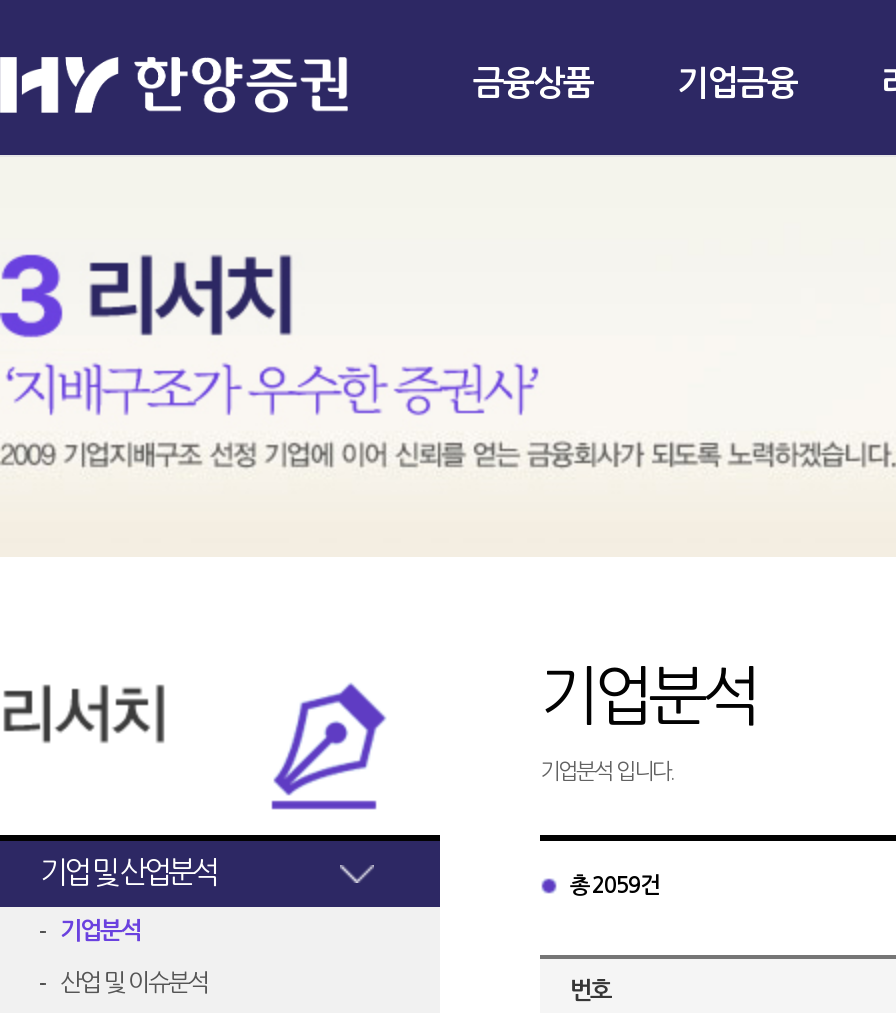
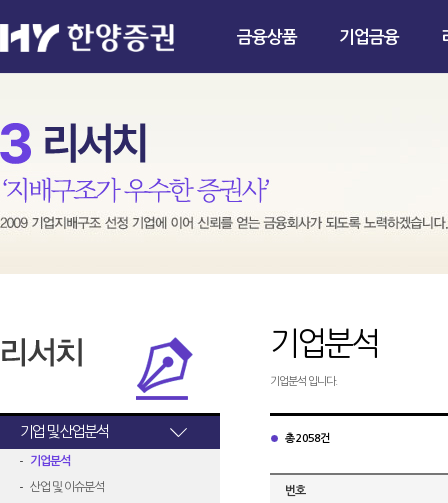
- 총 2059건
+ 총 2058건
